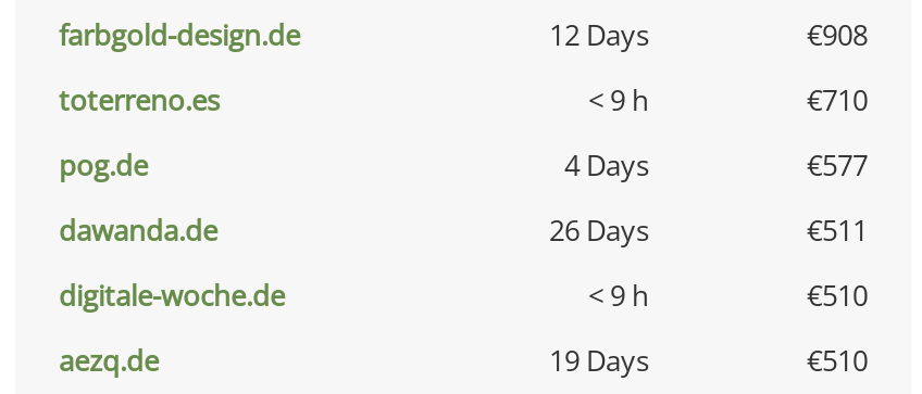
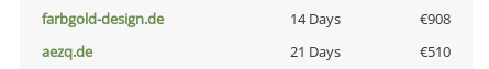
- 12 Days
+ 14 Days

- toterreno.es
- < 9 h
- €710
- pog.de
- 4 Days
- €577
- dawanda.de
- 26 Days
- €511
- digitale-woche.de
- < 9 h
- €510

- 19 Days
+ 21 Days
